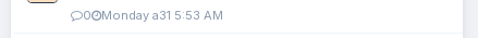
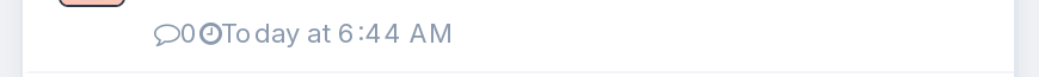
- 0 Monday a31 5:53 AM
+ 0 Today at 6:44 AM
